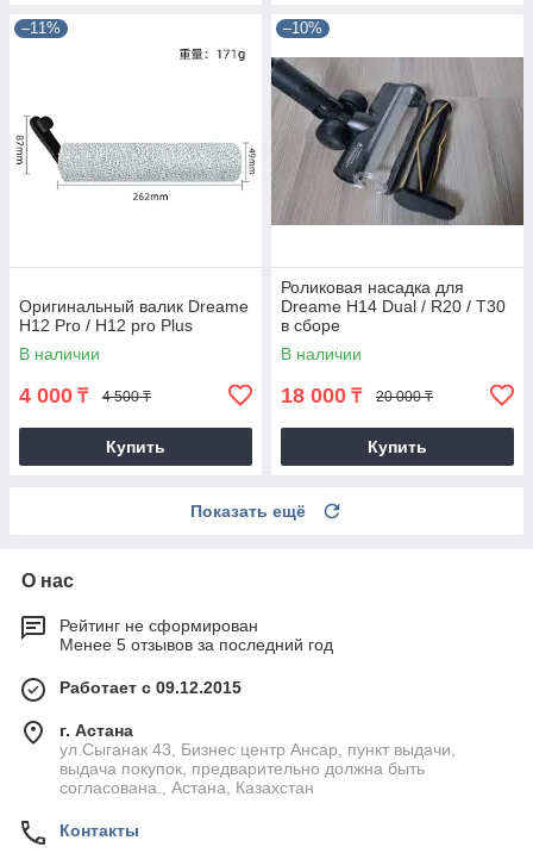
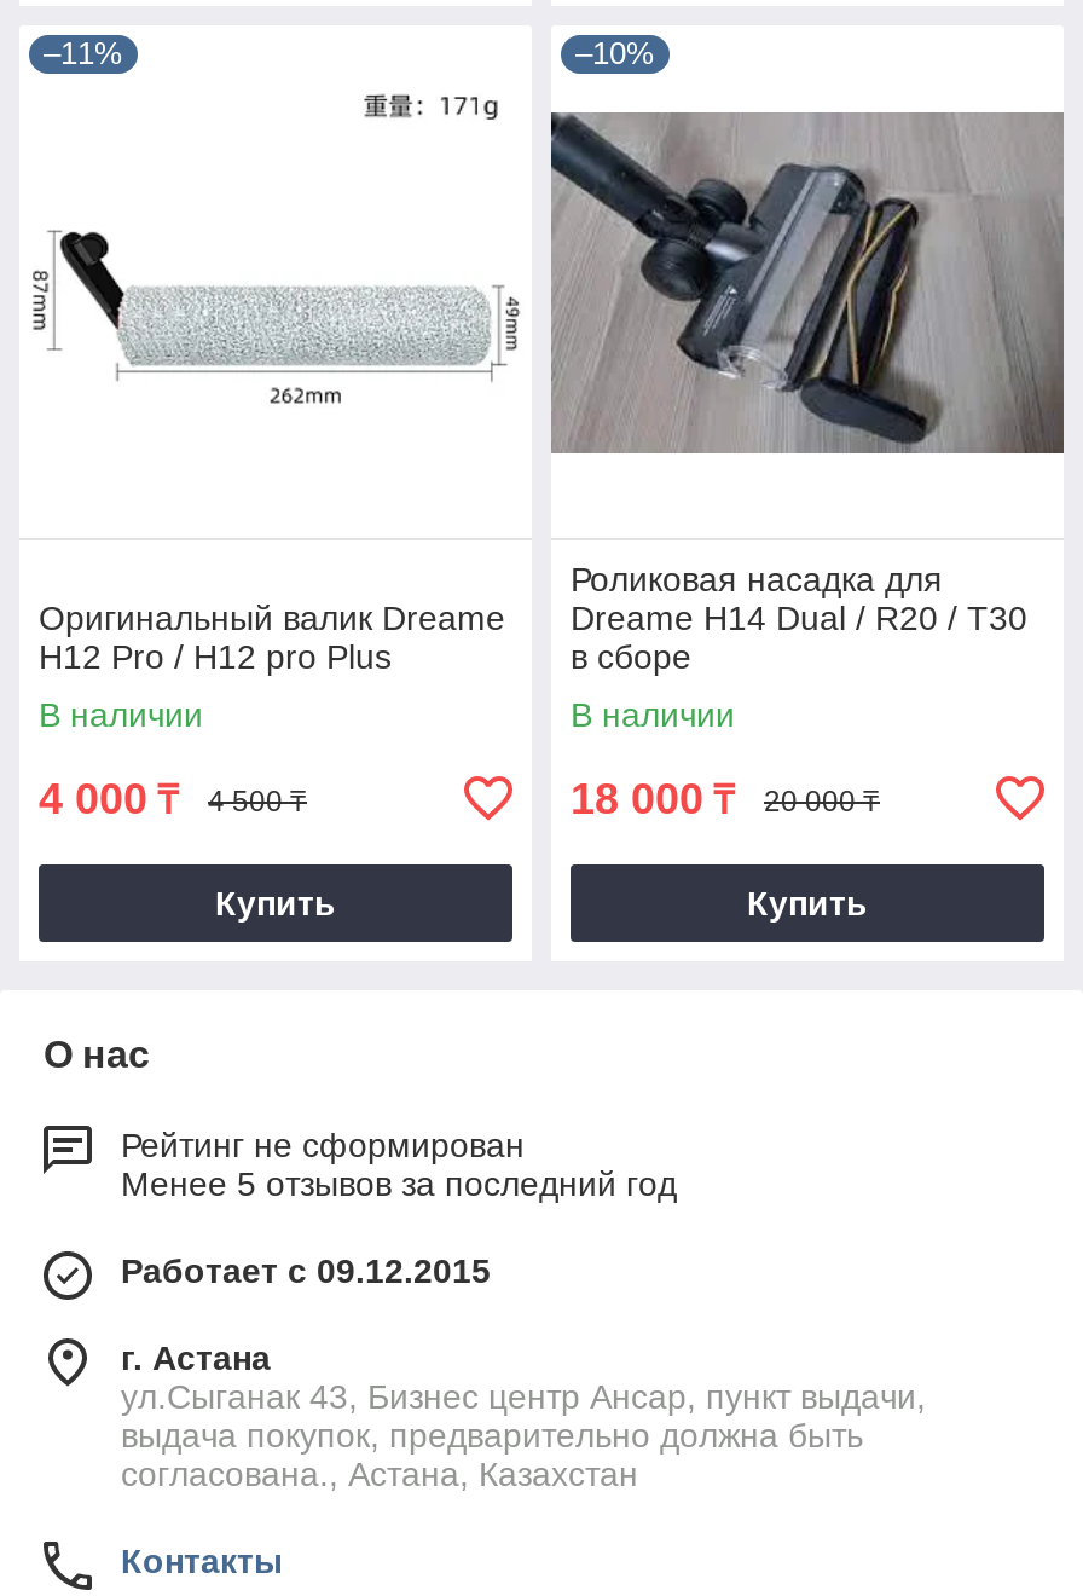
- Показать ещё
